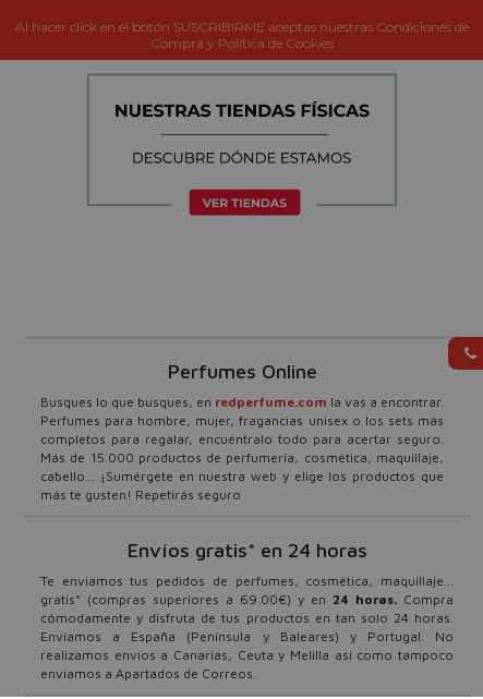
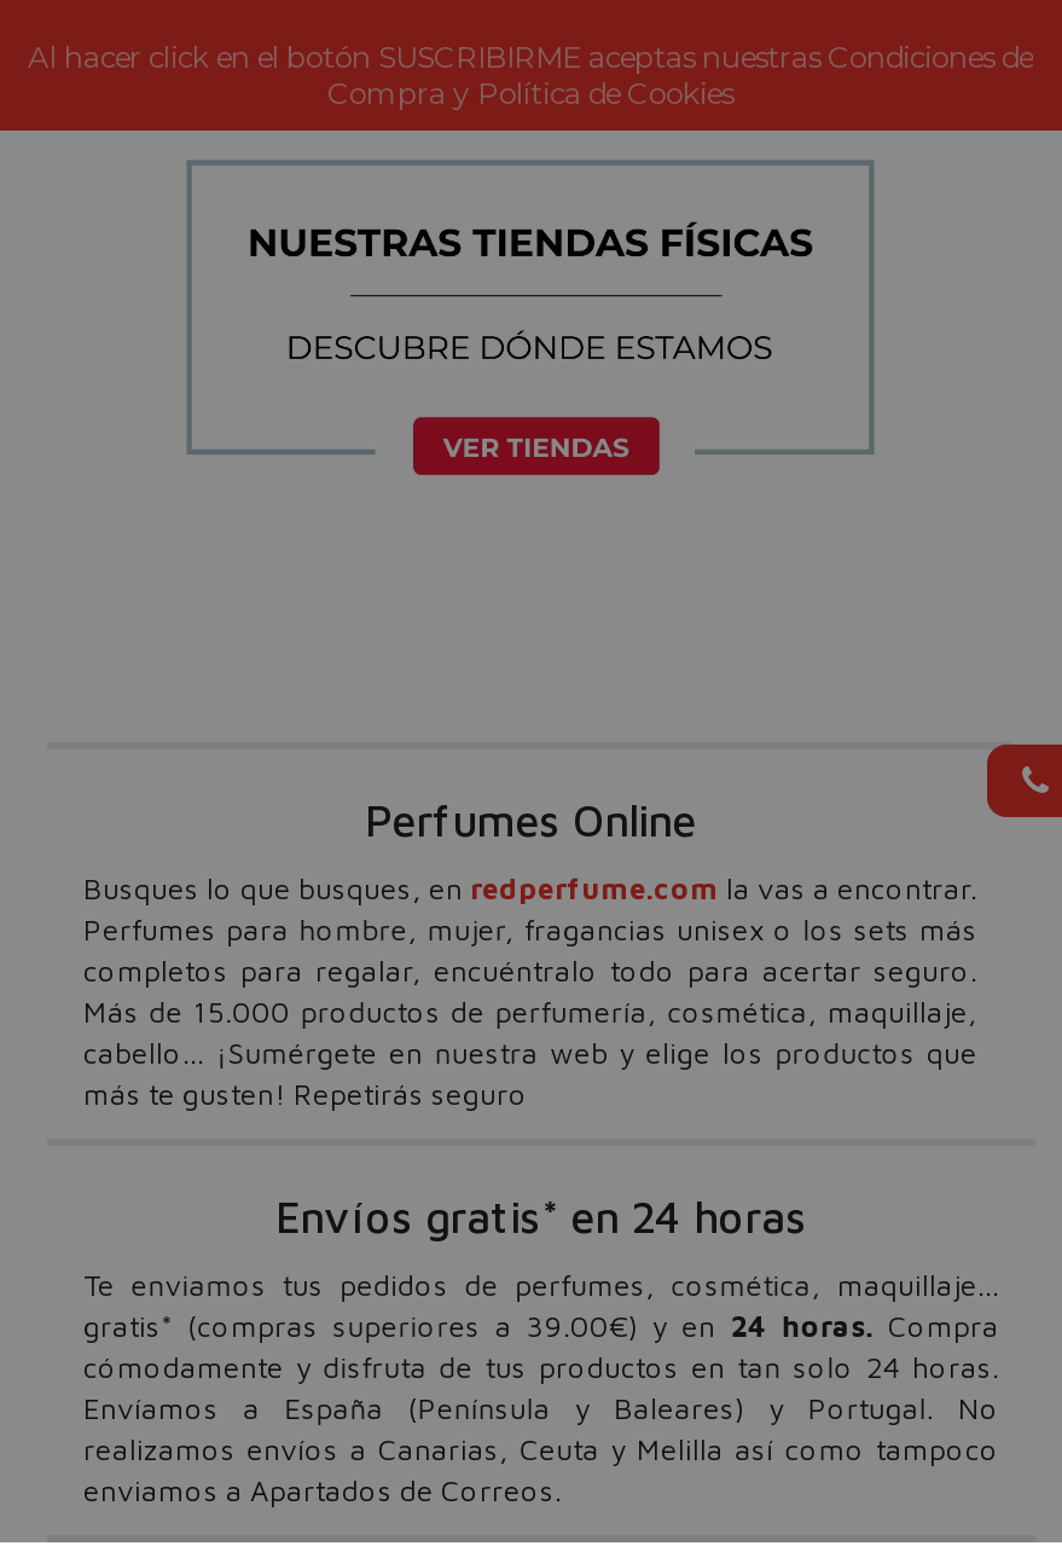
- gratis* (compras superiores a 69.00€) y en 24 horas. Compra
+ gratis* (compras superiores a 39.00€) y en 24 horas. Compra
